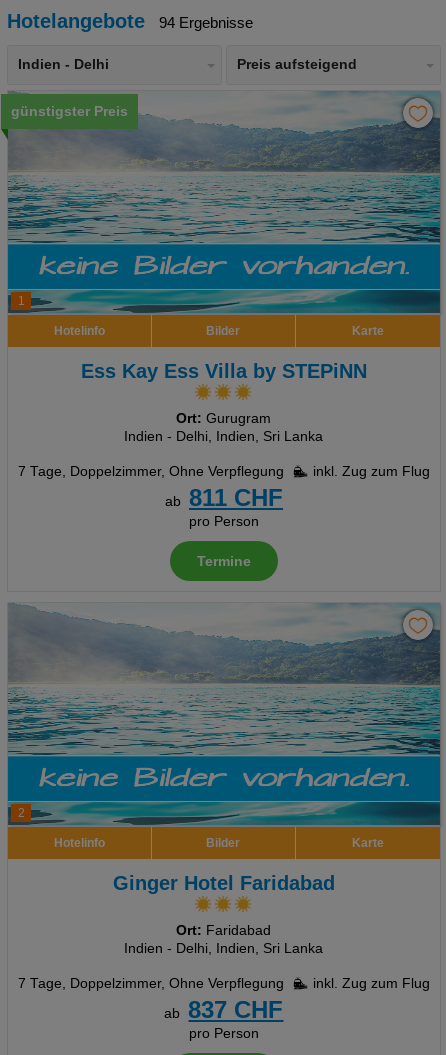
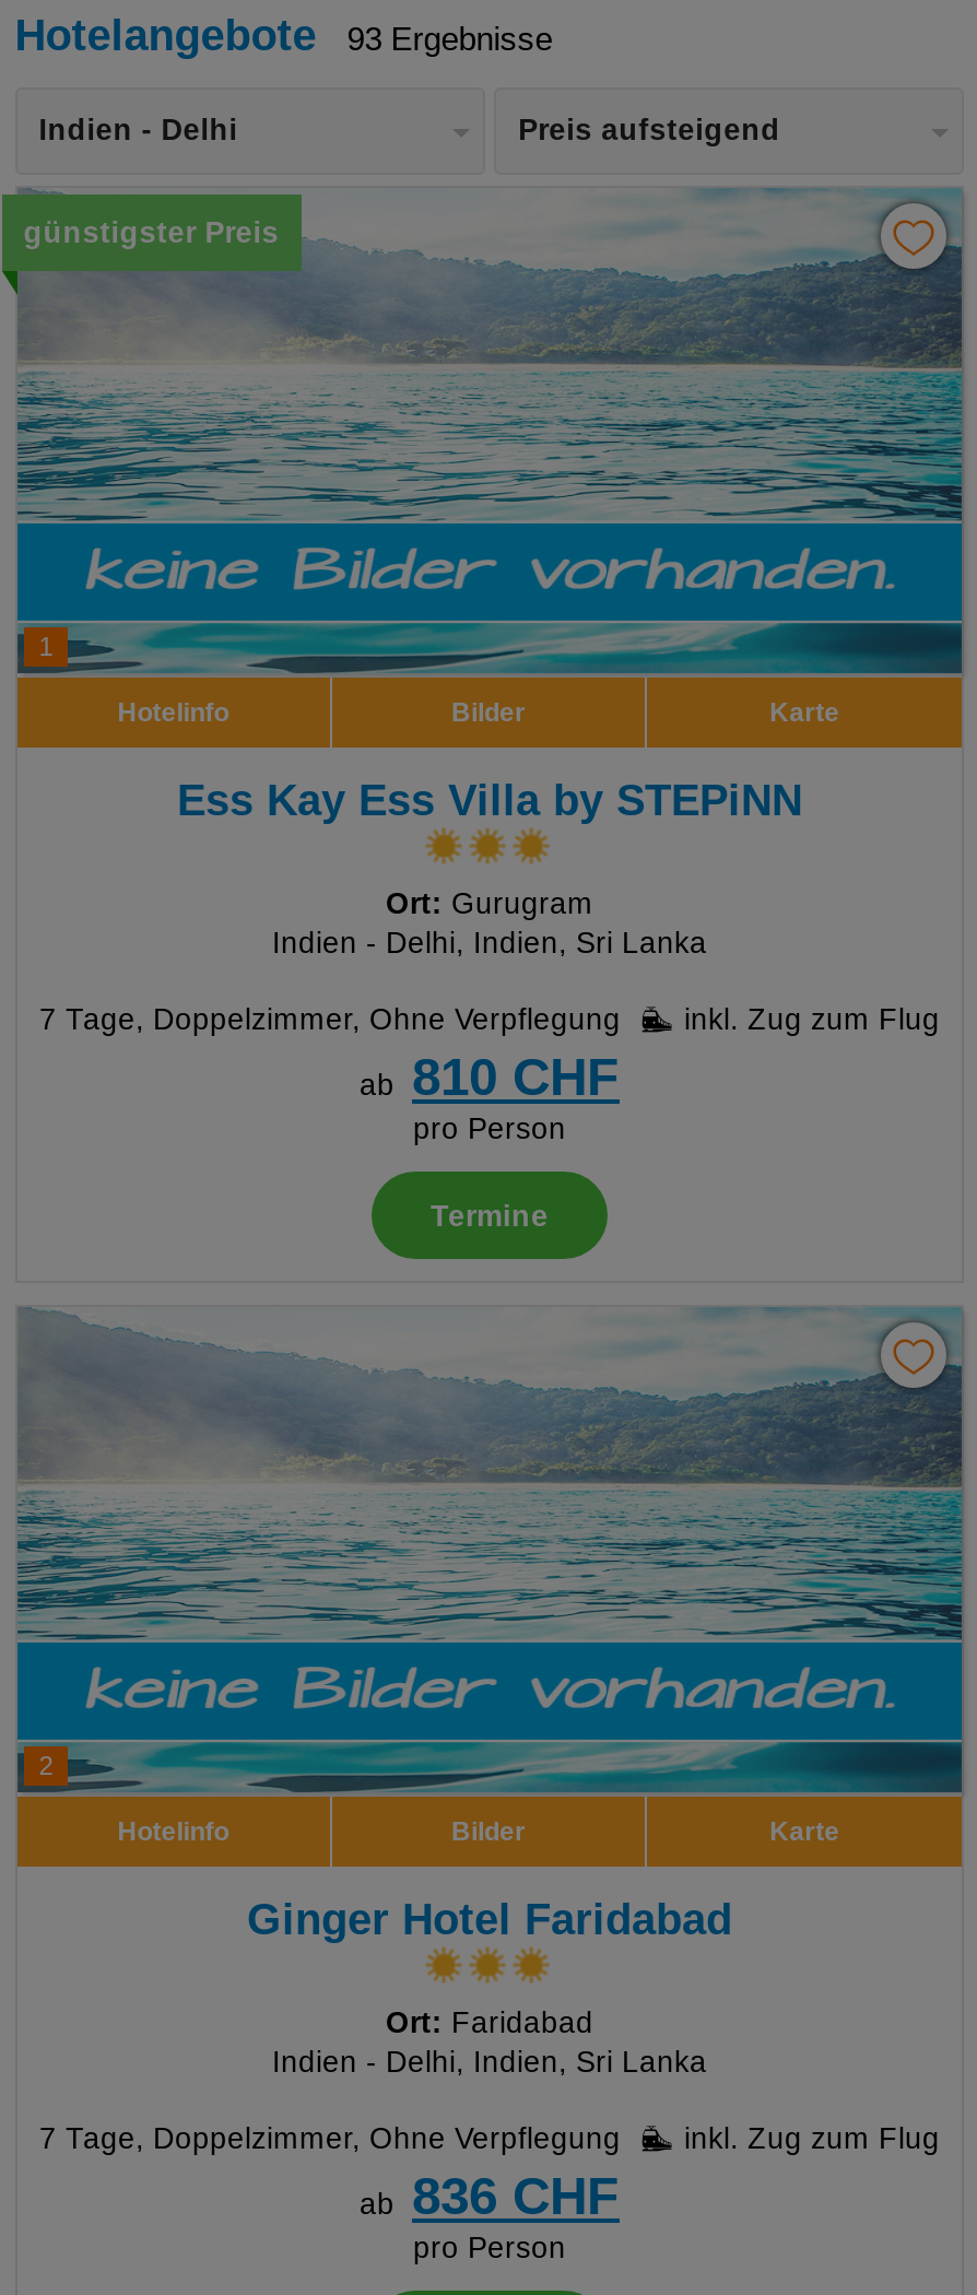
- Hotelangebote 94 Ergebnisse
+ Hotelangebote 93 Ergebnisse

- ab 811 CHF
+ ab 810 CHF

- ab 837 CHF
+ ab 836 CHF
